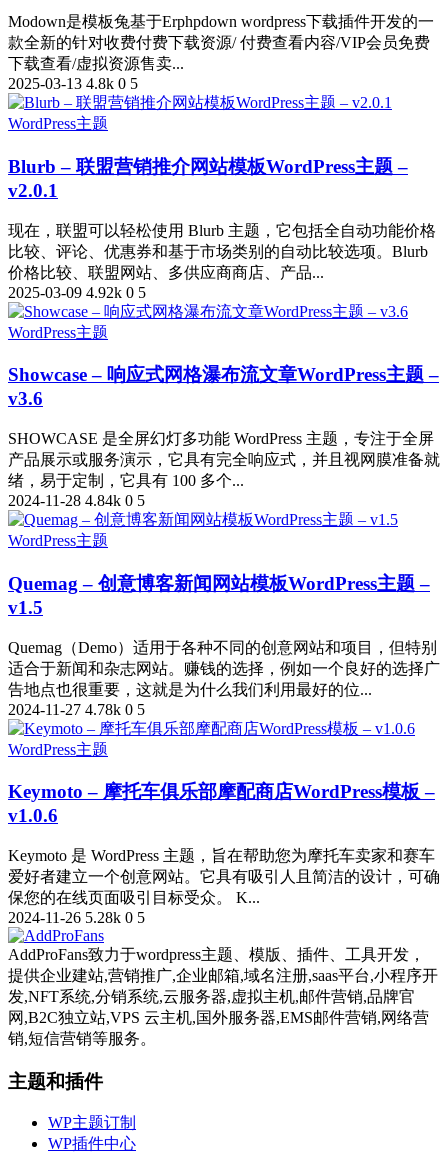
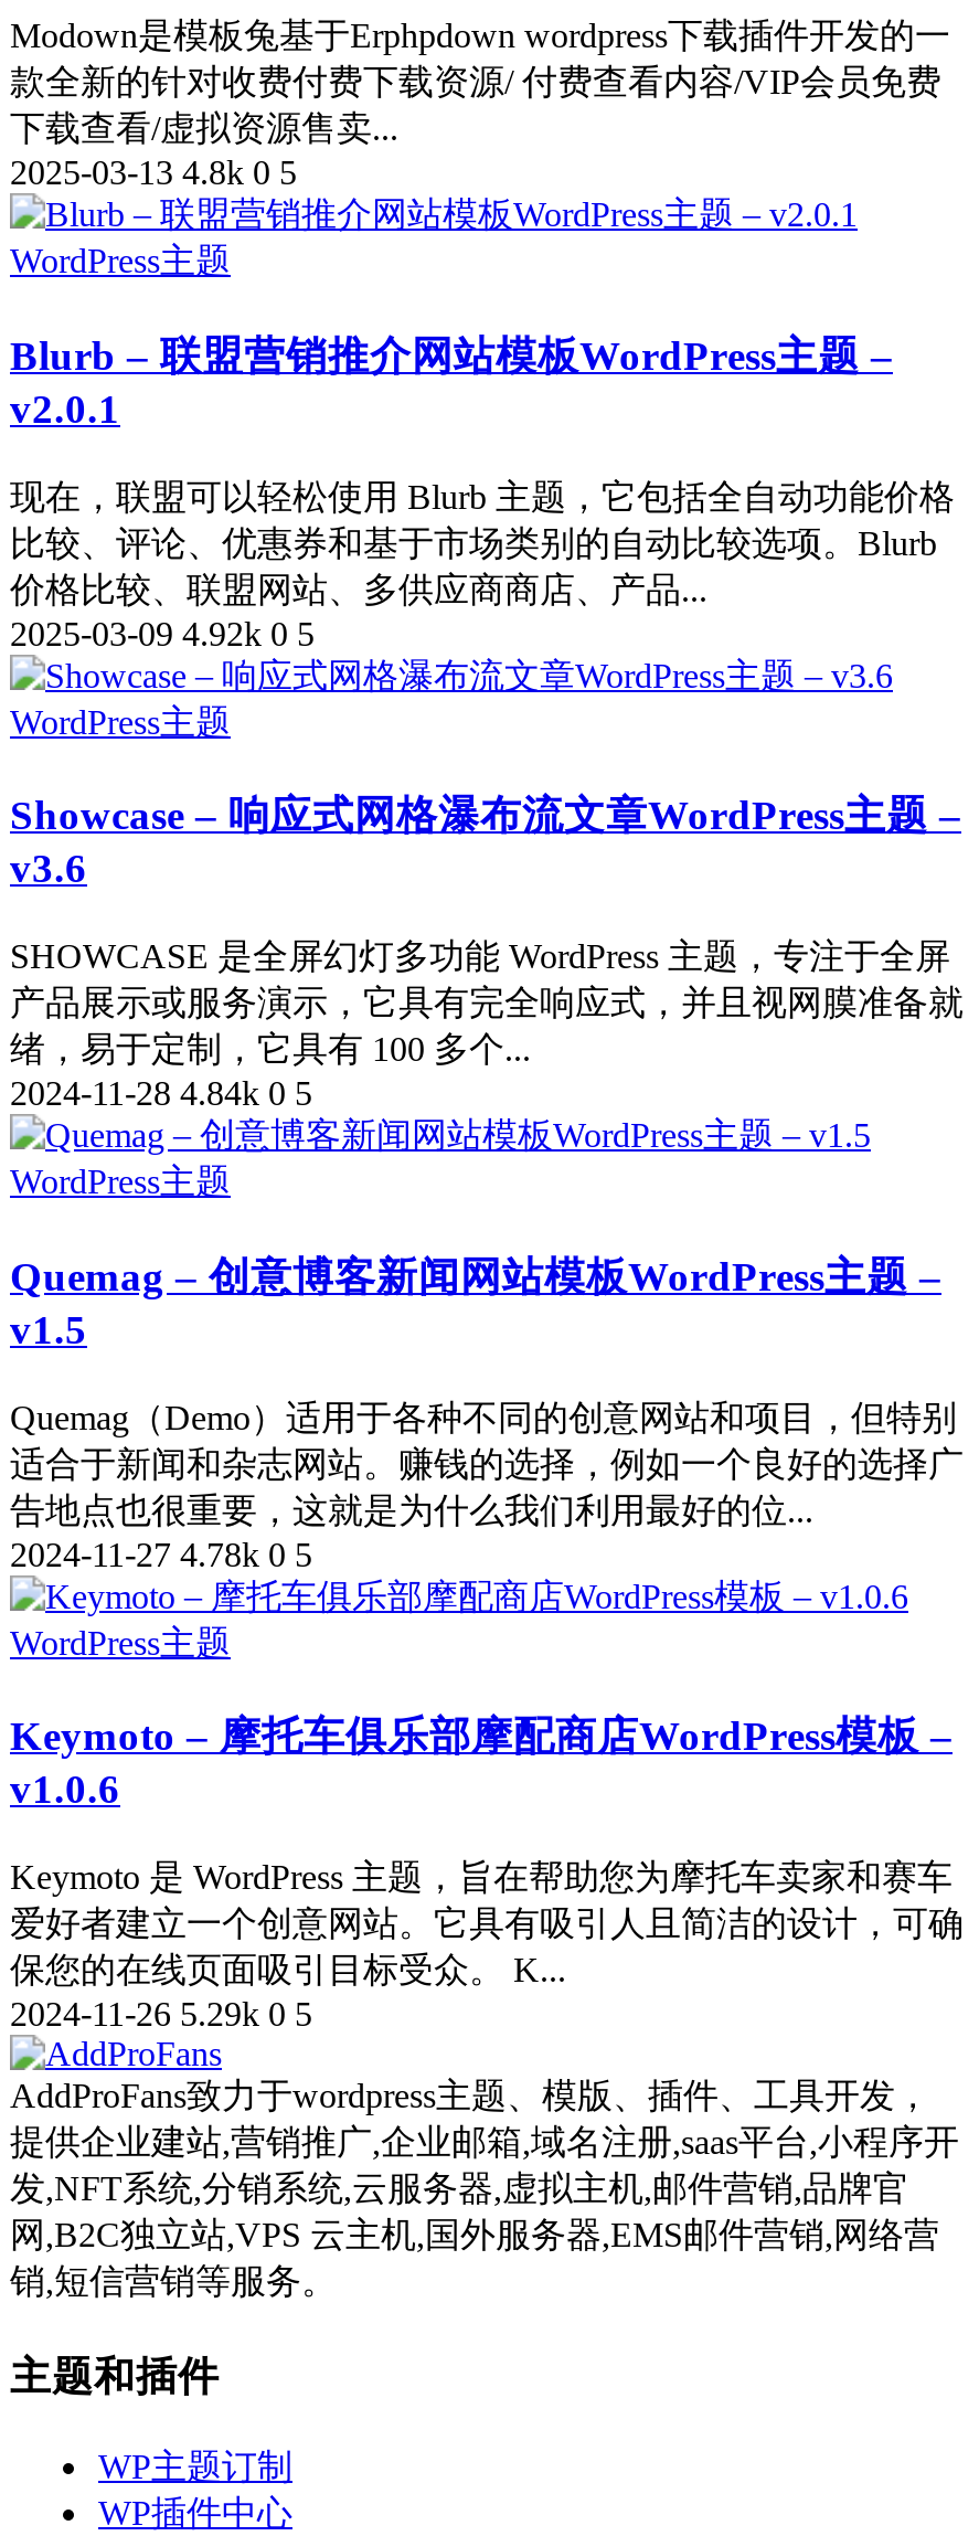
- 2024-11-26 5.28k 0 5
+ 2024-11-26 5.29k 0 5
